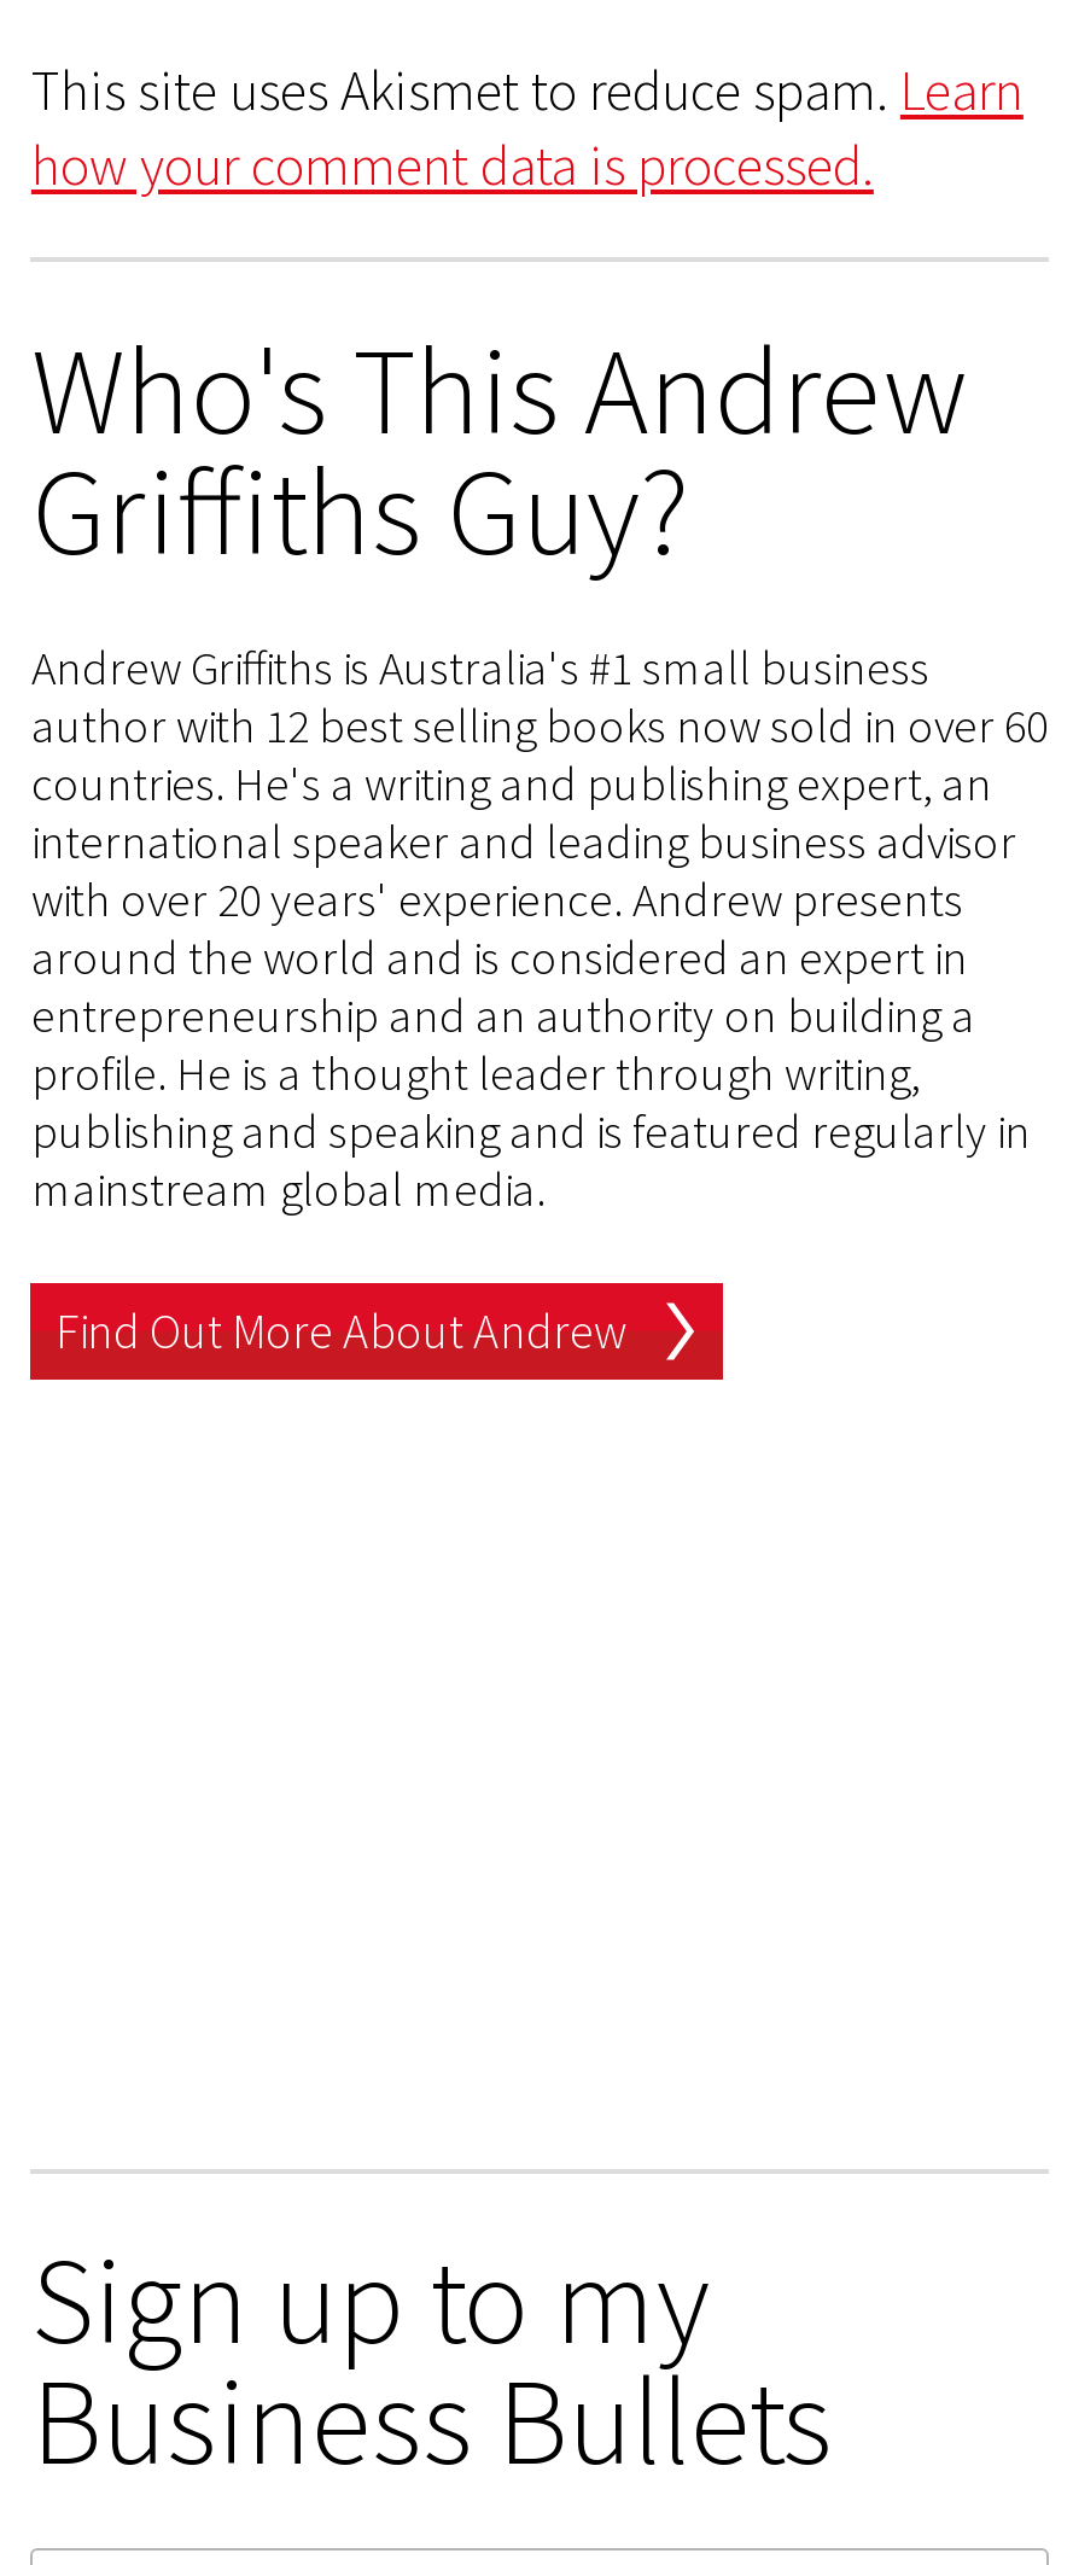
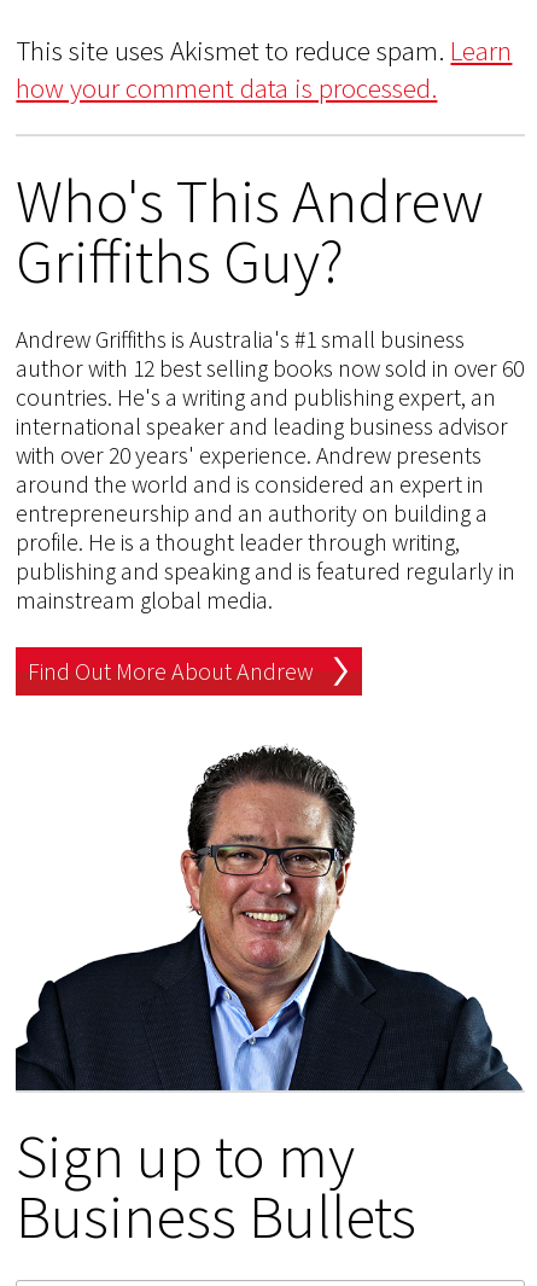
+ [image]
